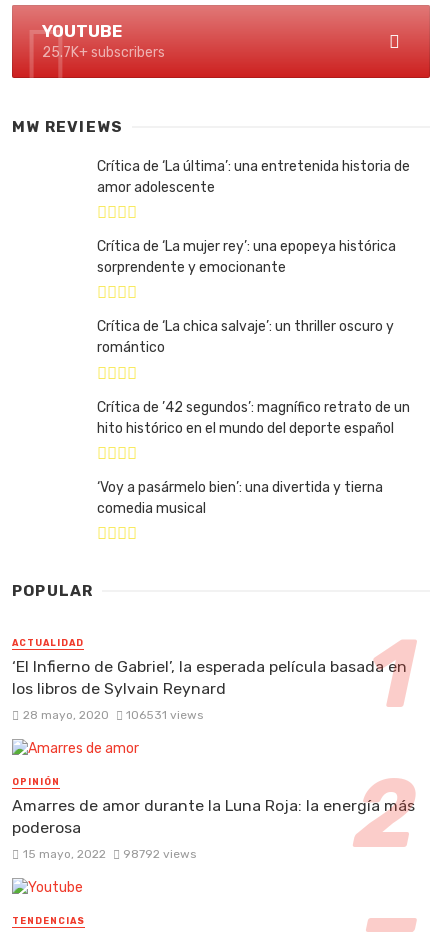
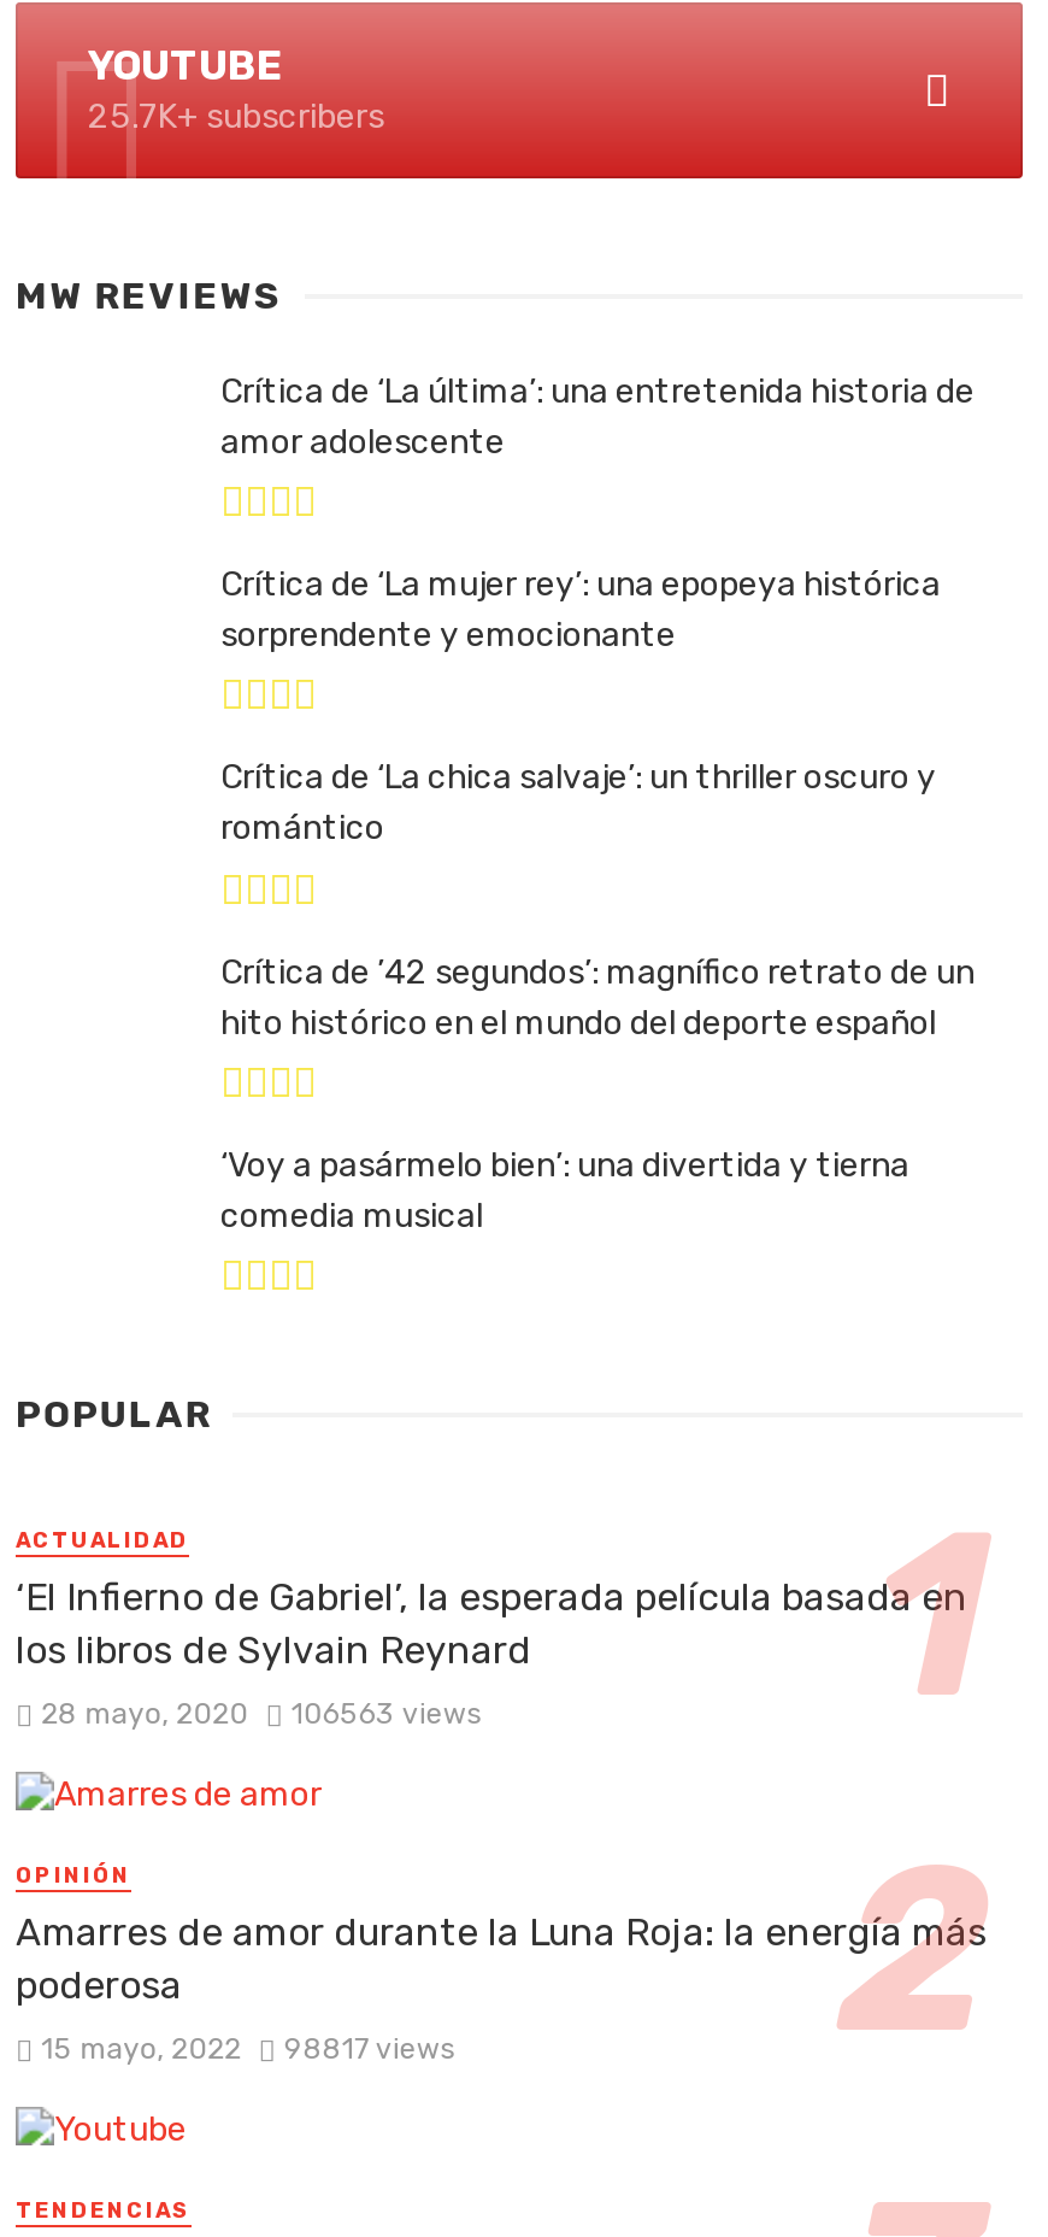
- 28 mayo, 2020 106531 views
+ 28 mayo, 2020 106563 views

- 15 mayo, 2022 98792 views
+ 15 mayo, 2022 98817 views
